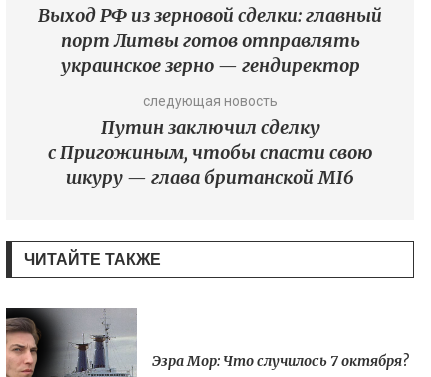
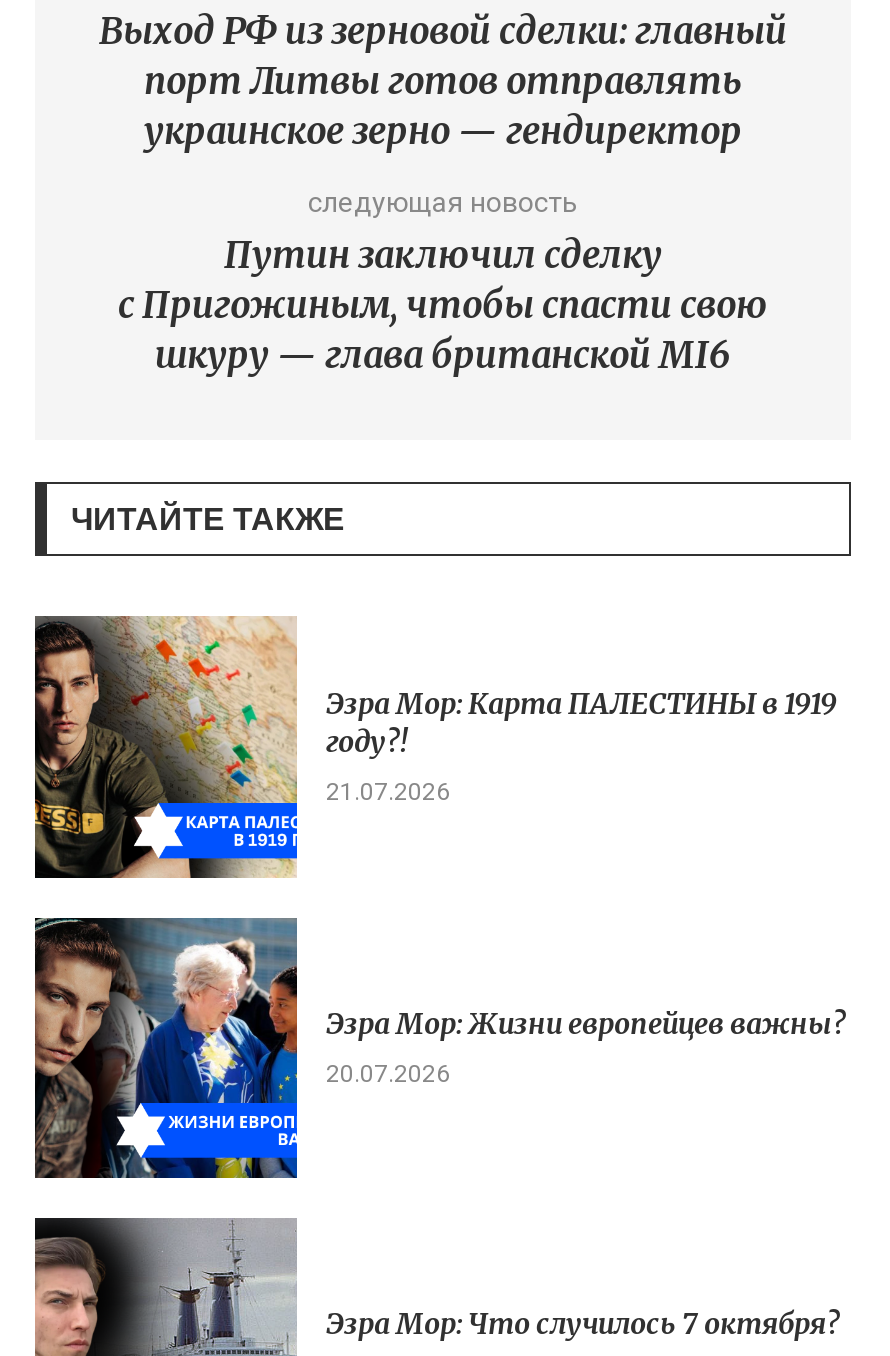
+ [image]
+ Эзра Мор: Карта ПАЛЕСТИНЫ в 1919
+ году?!
+ 21.07.2026

+ [image]
+ Эзра Мор: Жизни европейцев важны?
+ 20.07.2026
